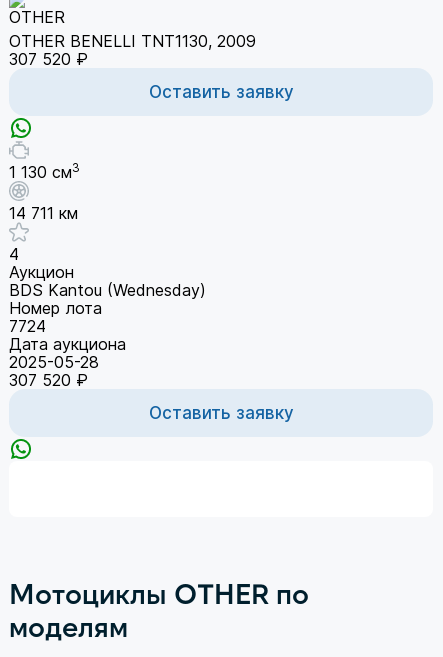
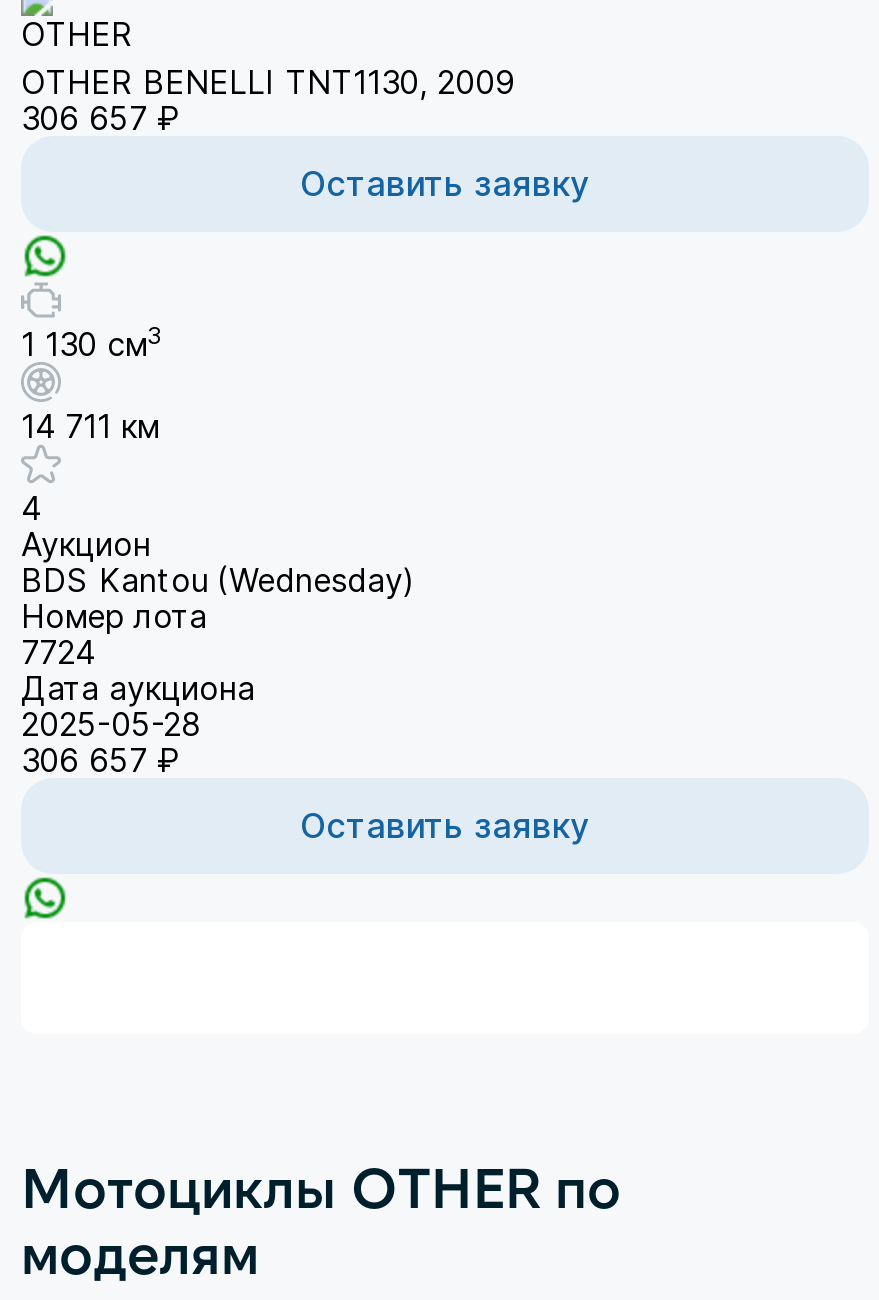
- 307 520 ₽
+ 306 657 ₽

- 307 520 ₽
+ 306 657 ₽
